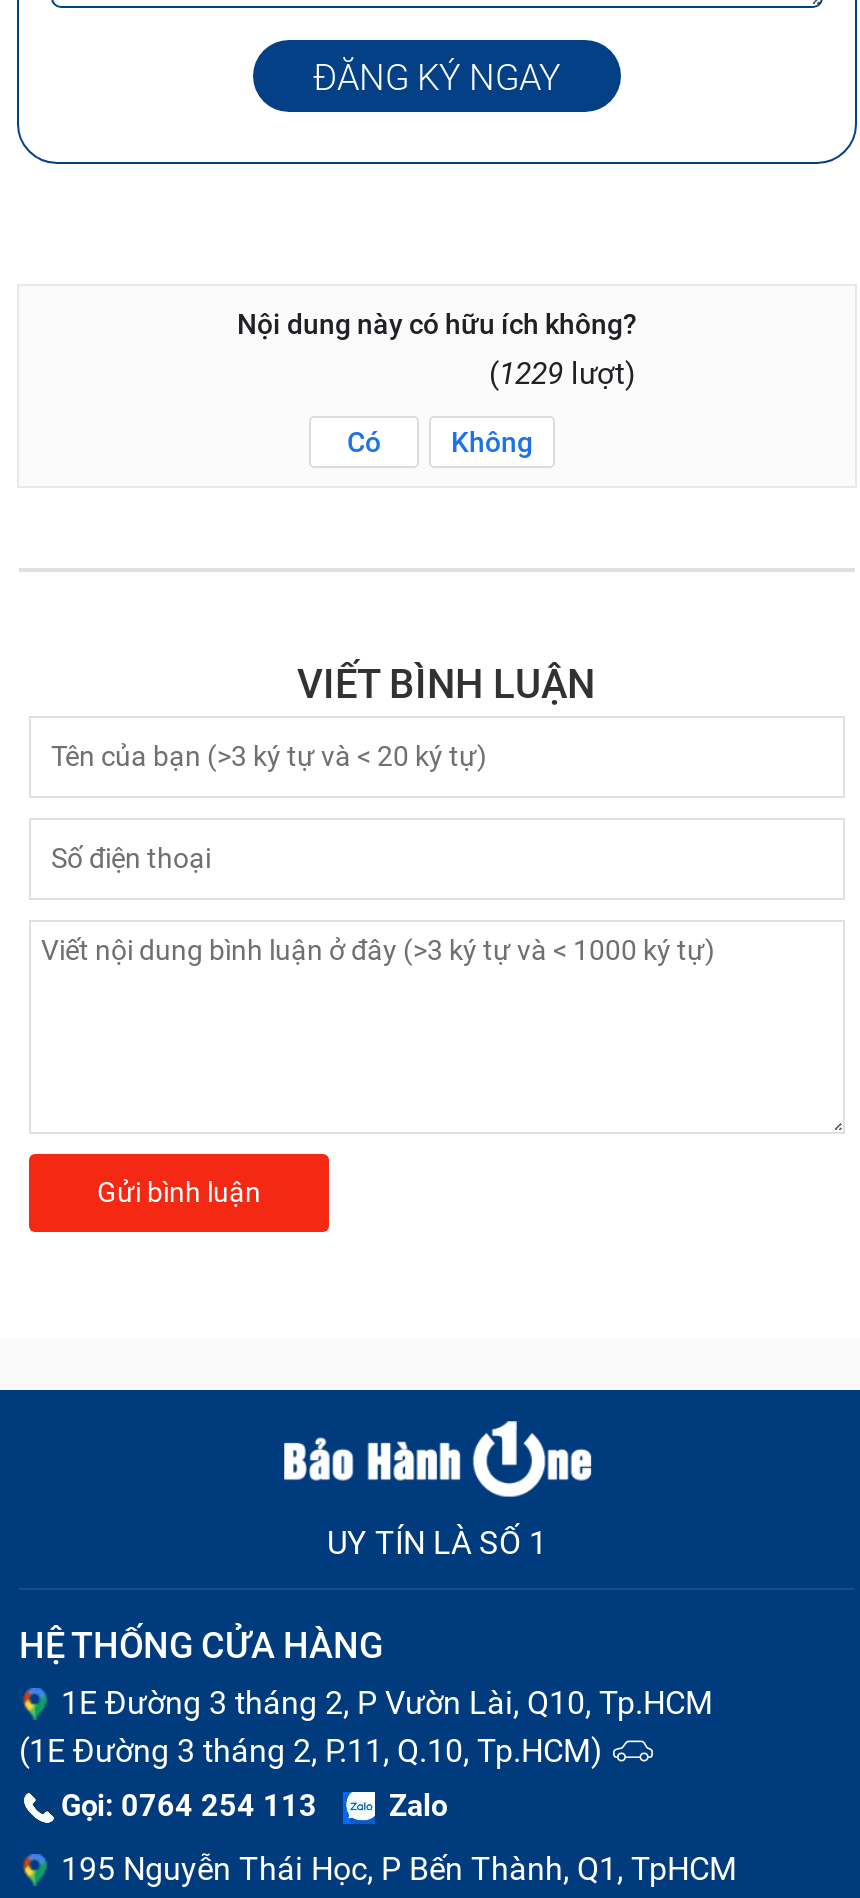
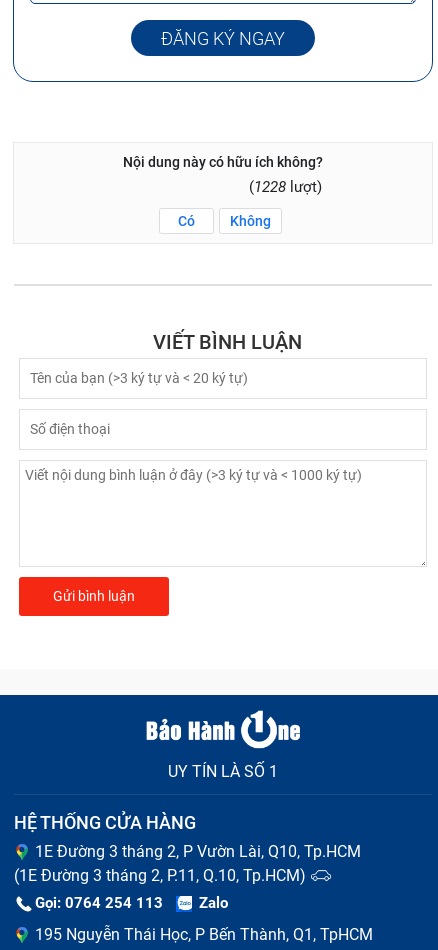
- (1229 lượt)
+ (1228 lượt)
